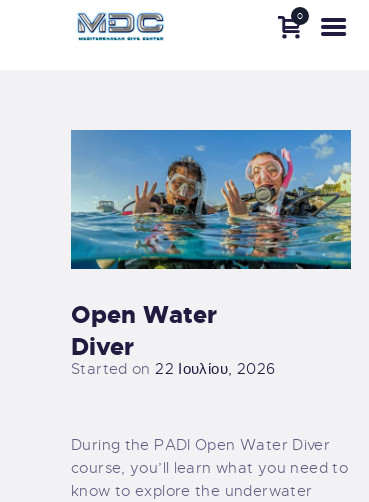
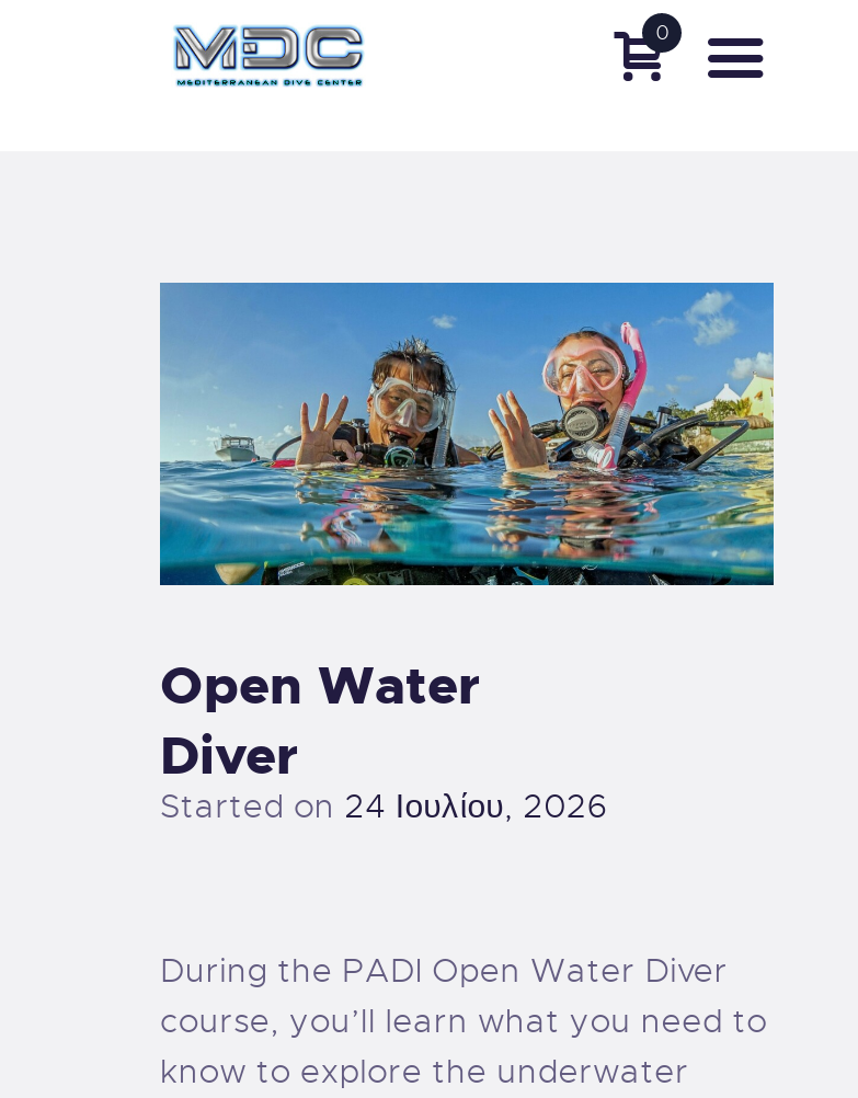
- Started on 22 Ιουλίου, 2026
+ Started on 24 Ιουλίου, 2026
